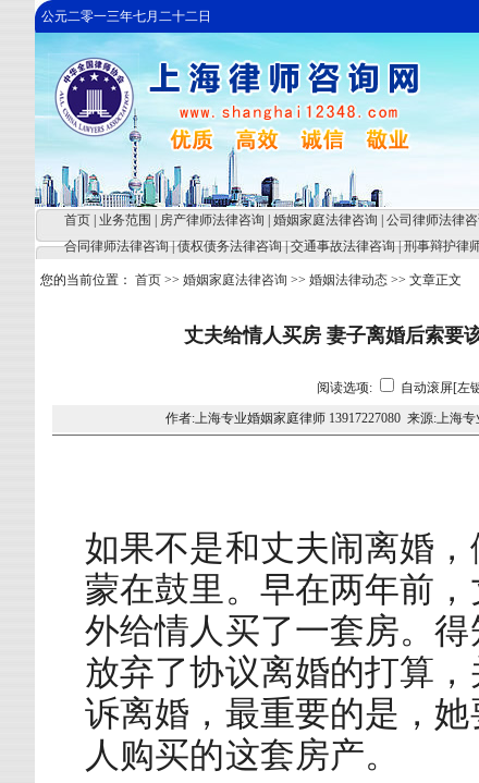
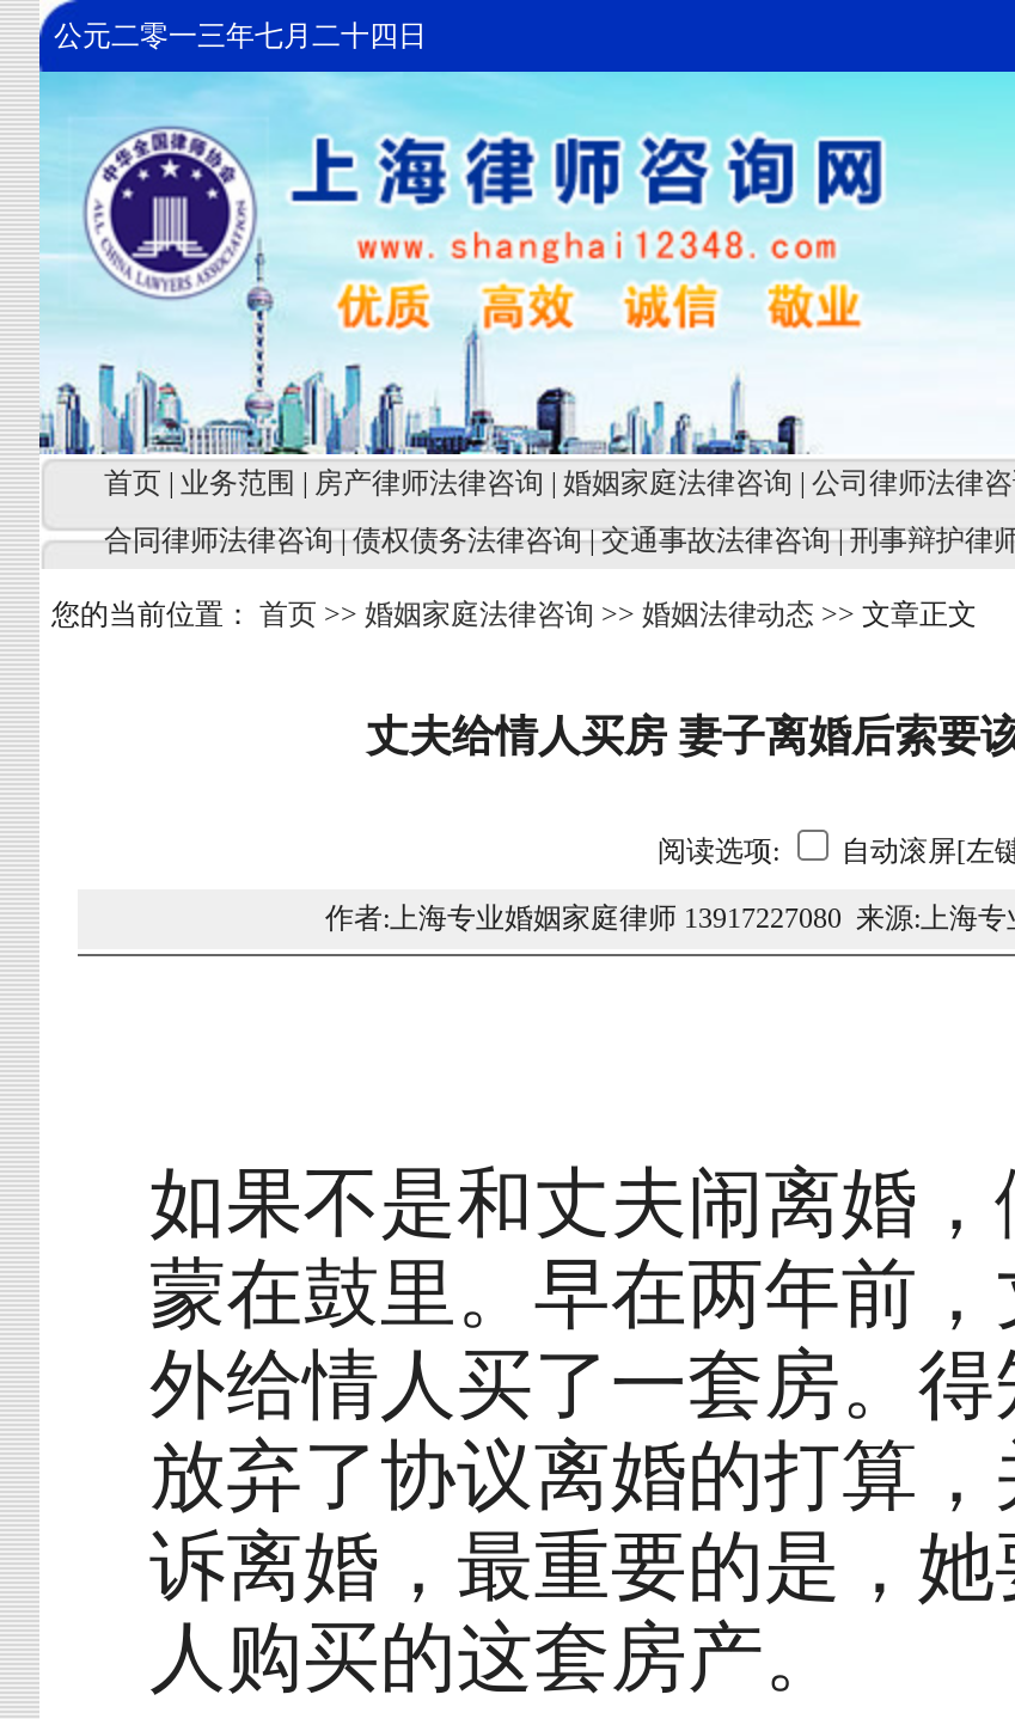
- 公元二零一三年七月二十二日
+ 公元二零一三年七月二十四日
